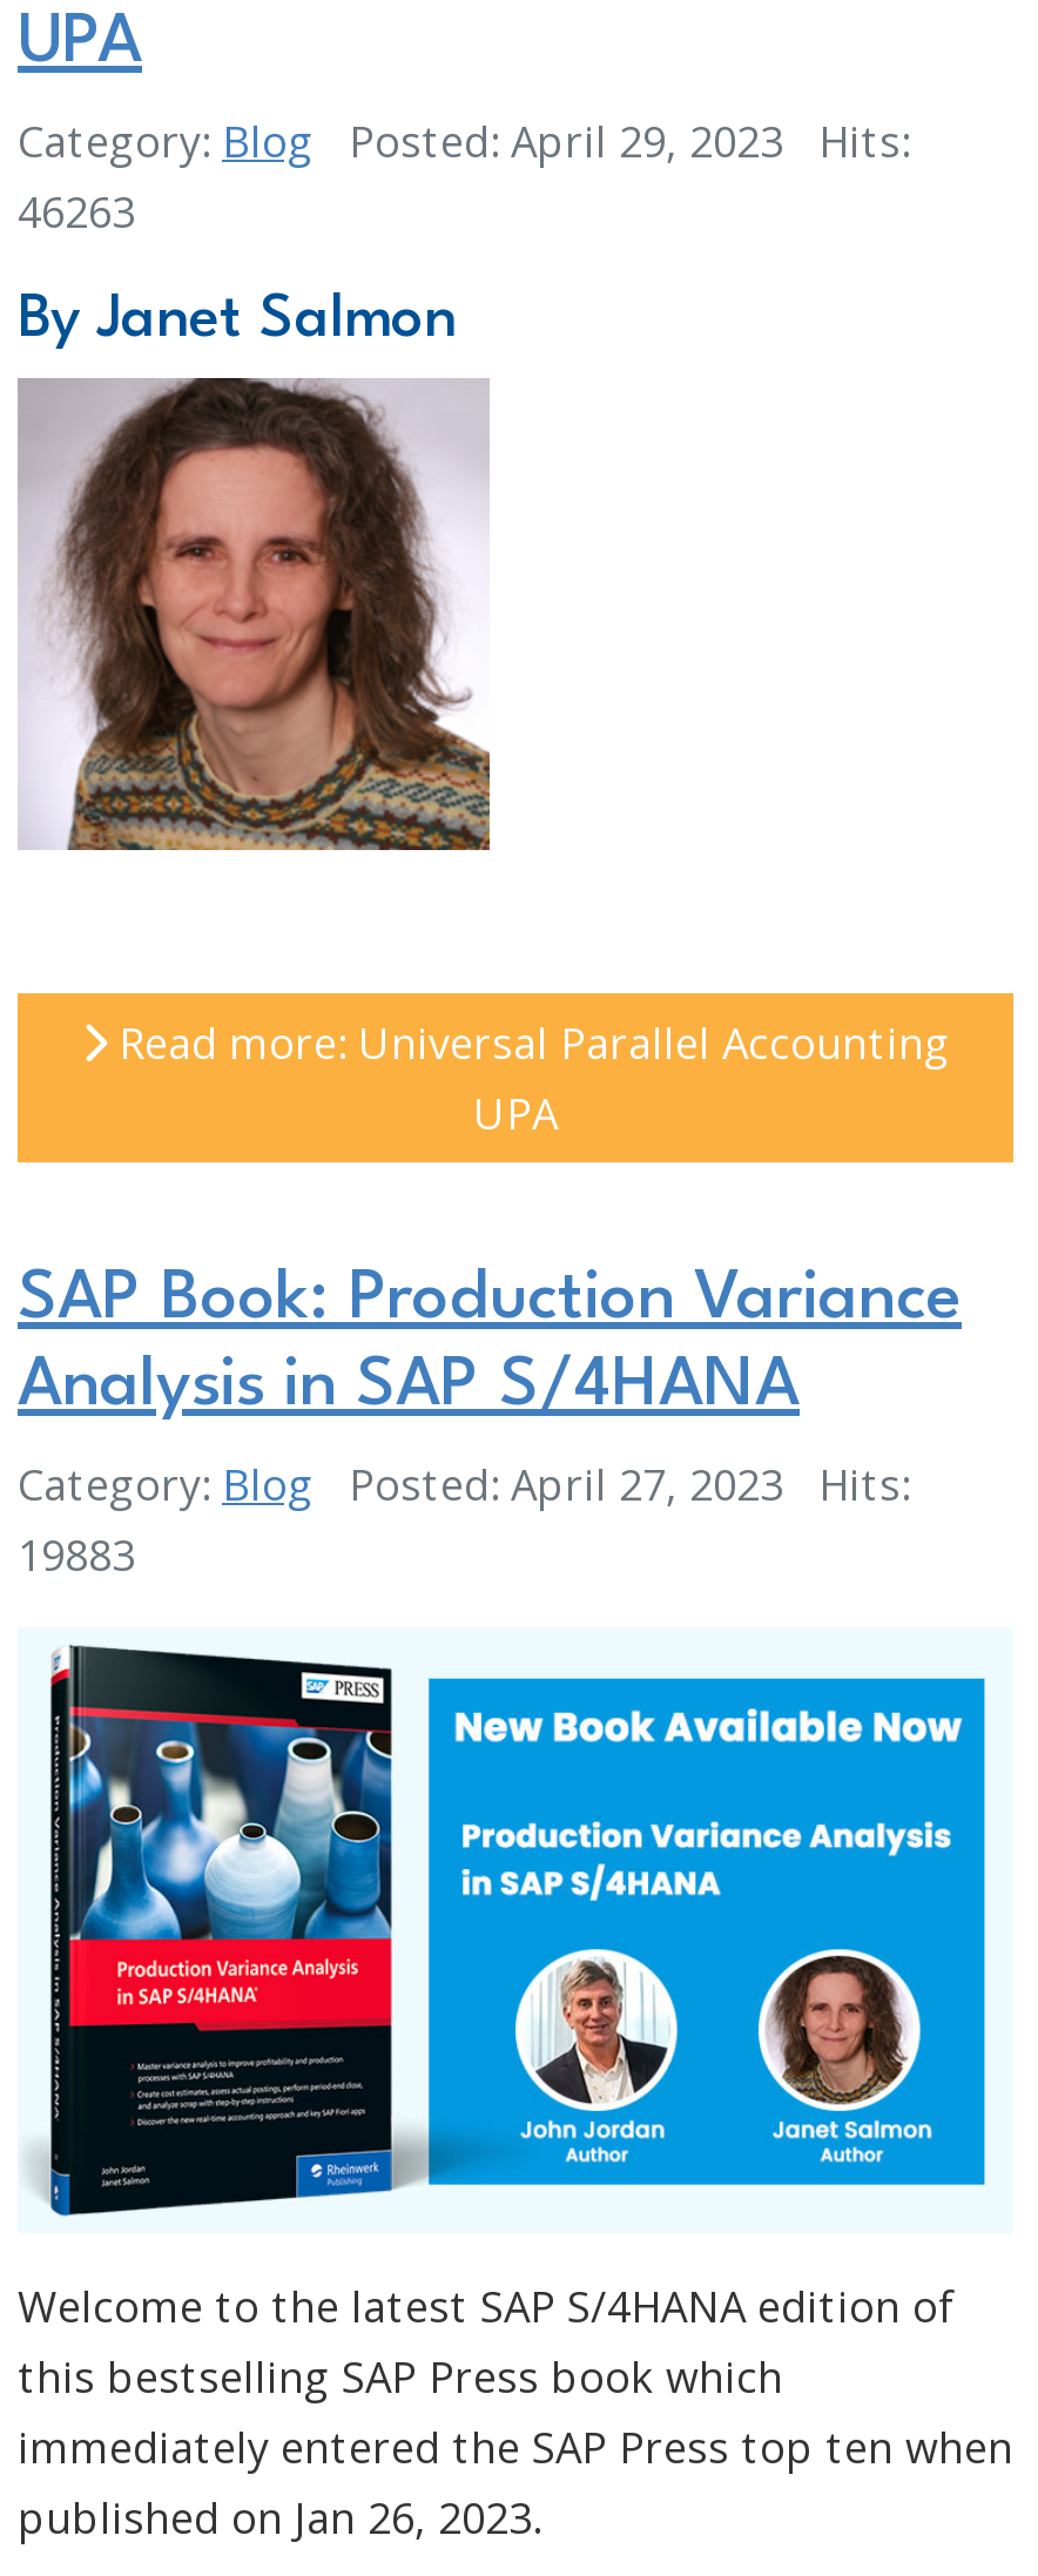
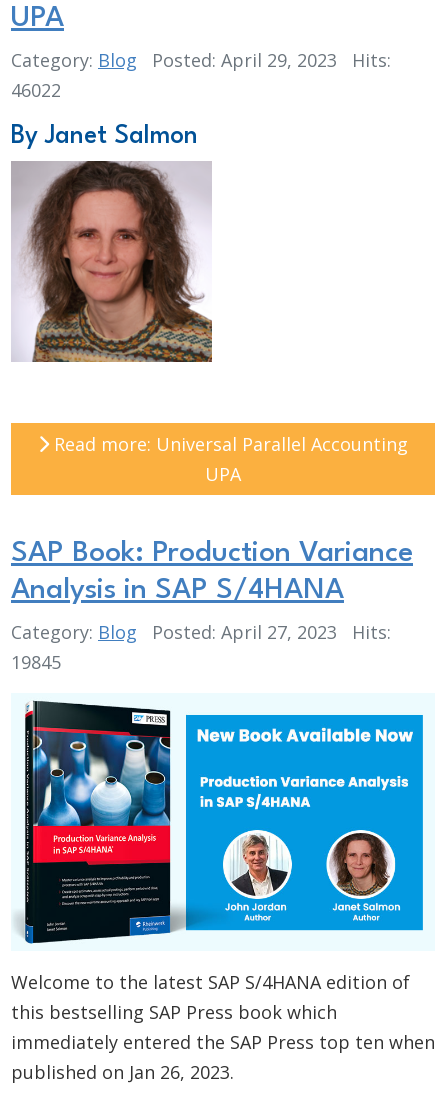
- 46263
+ 46022

- 19883
+ 19845
